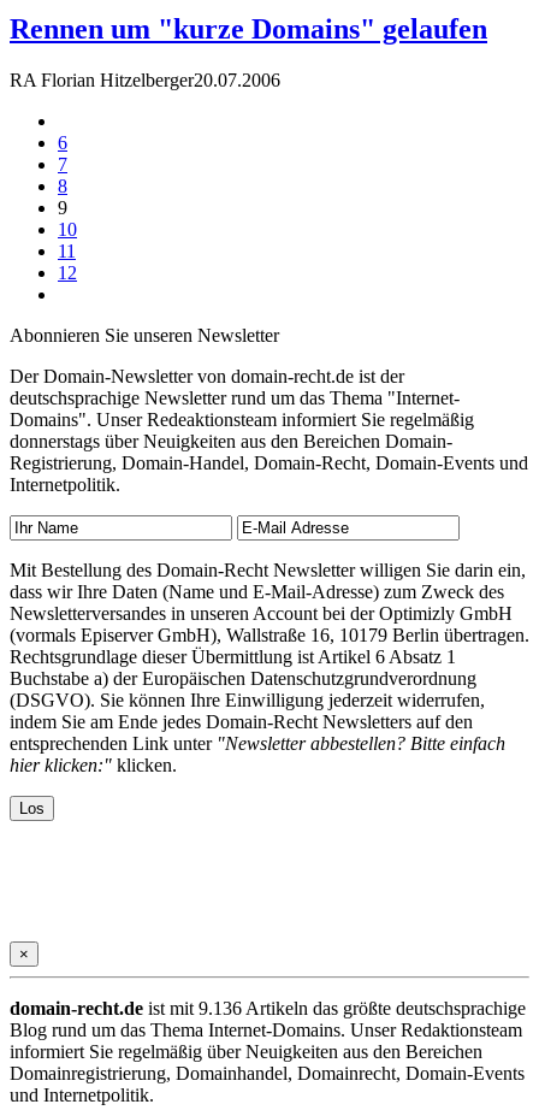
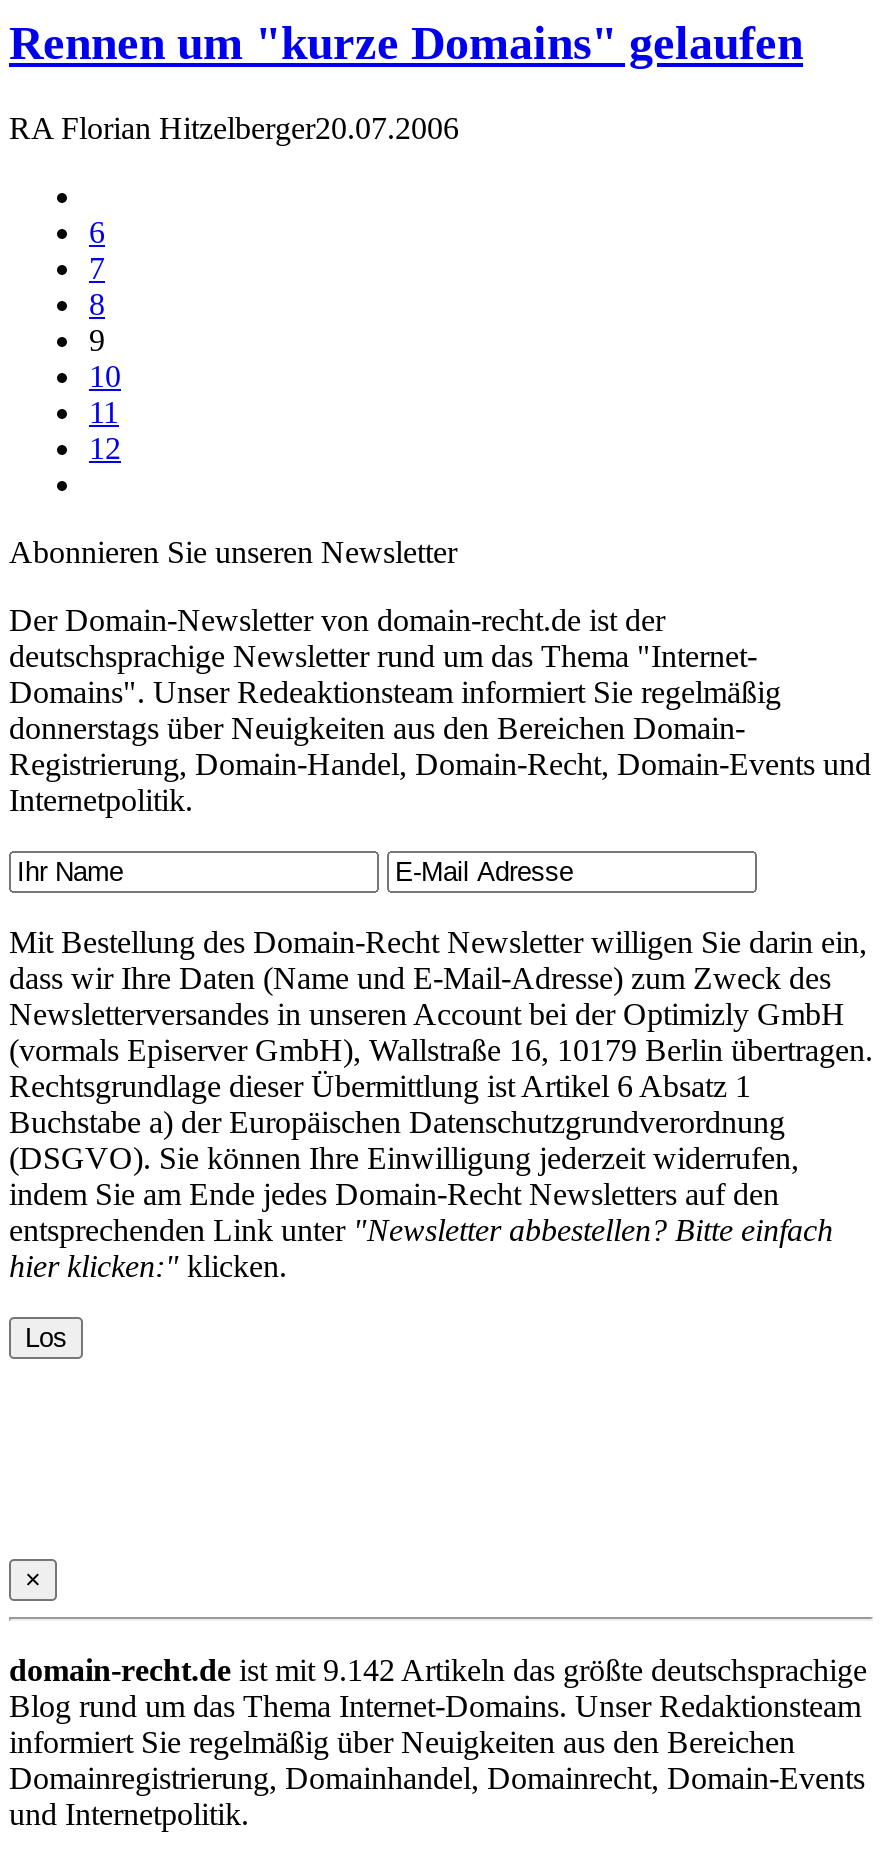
- domain-recht.de ist mit 9.136 Artikeln das größte deutschsprachige
+ domain-recht.de ist mit 9.142 Artikeln das größte deutschsprachige
